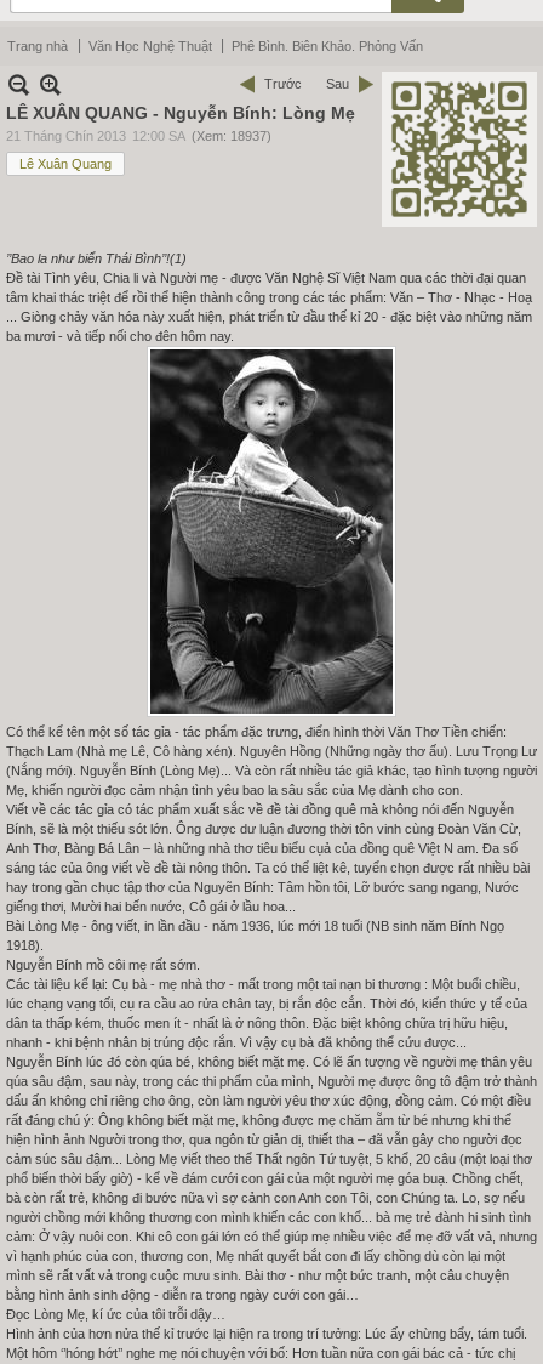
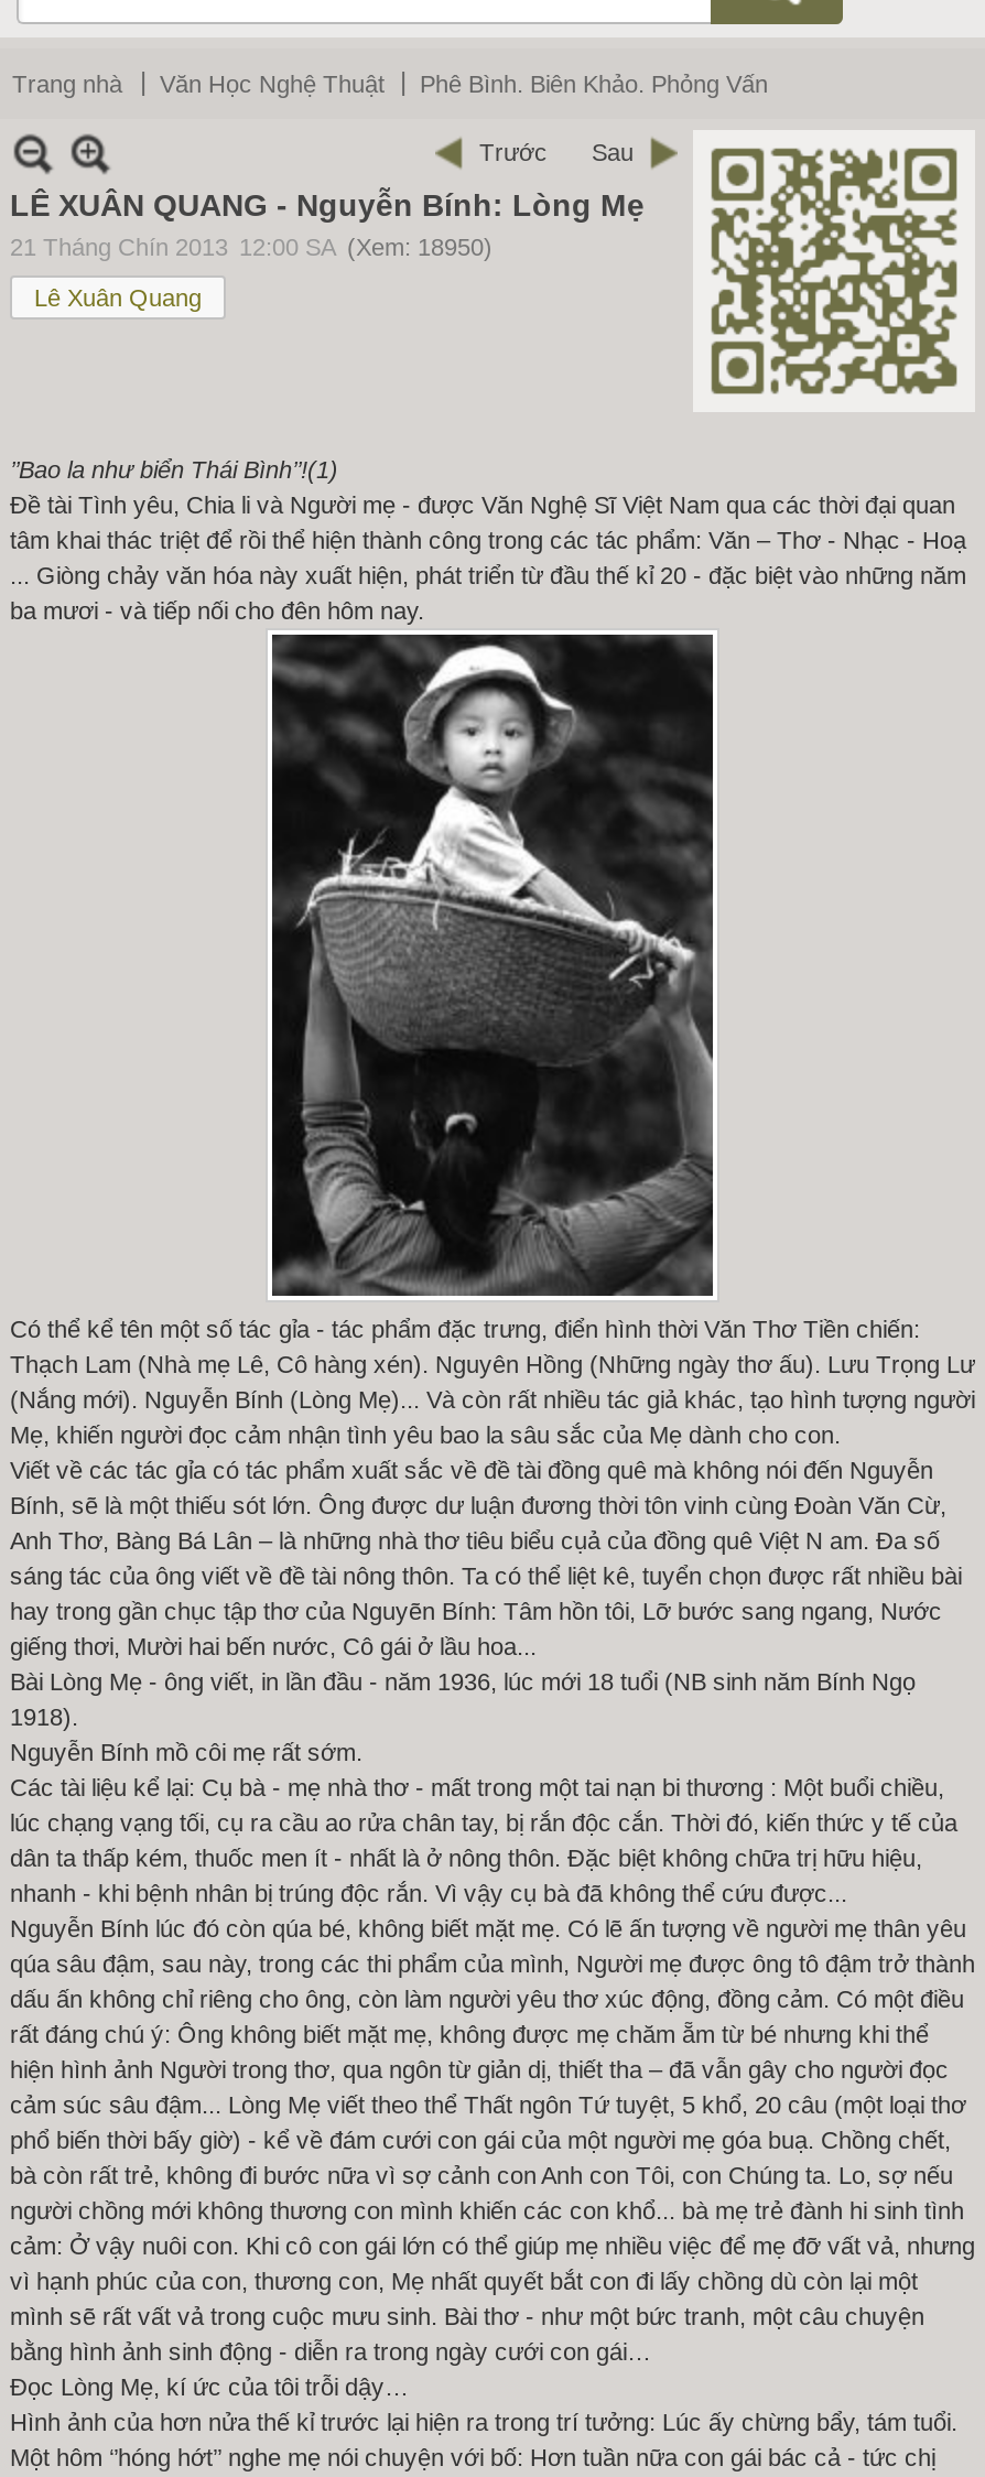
- 21 Tháng Chín 2013 12:00 SA (Xem: 18937)
+ 21 Tháng Chín 2013 12:00 SA (Xem: 18950)
